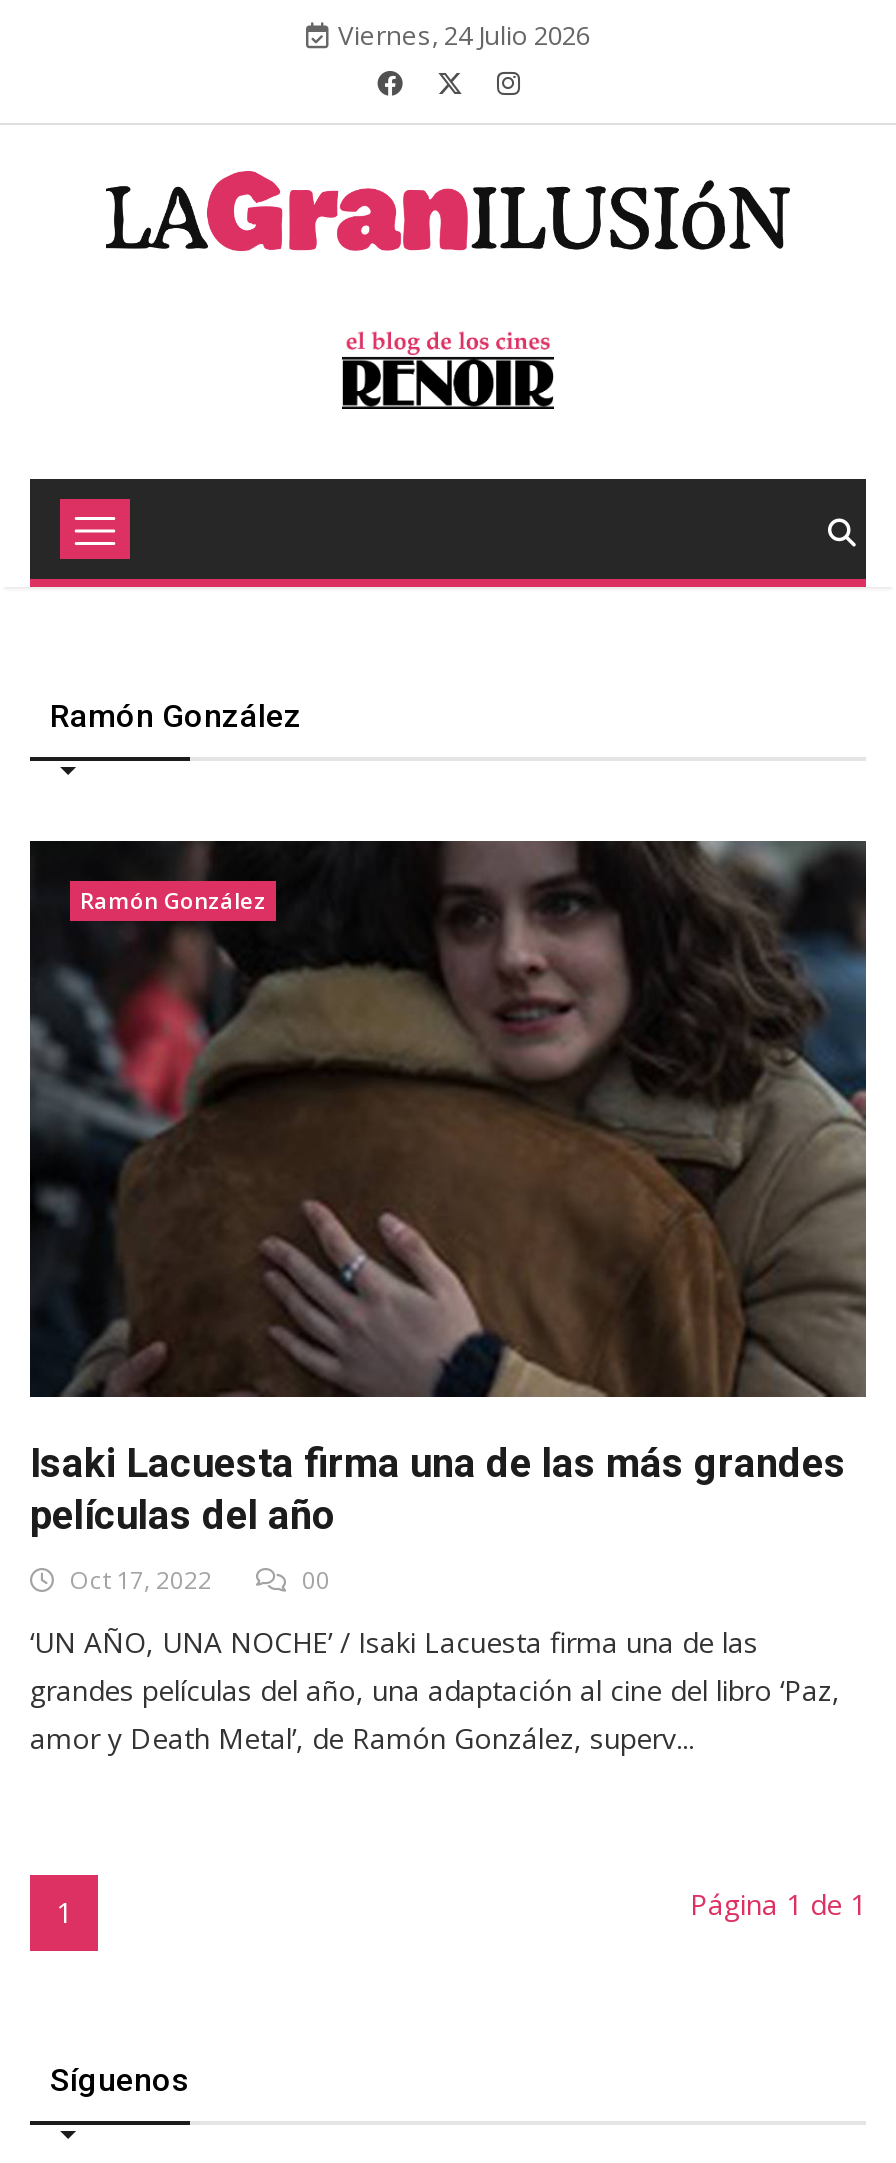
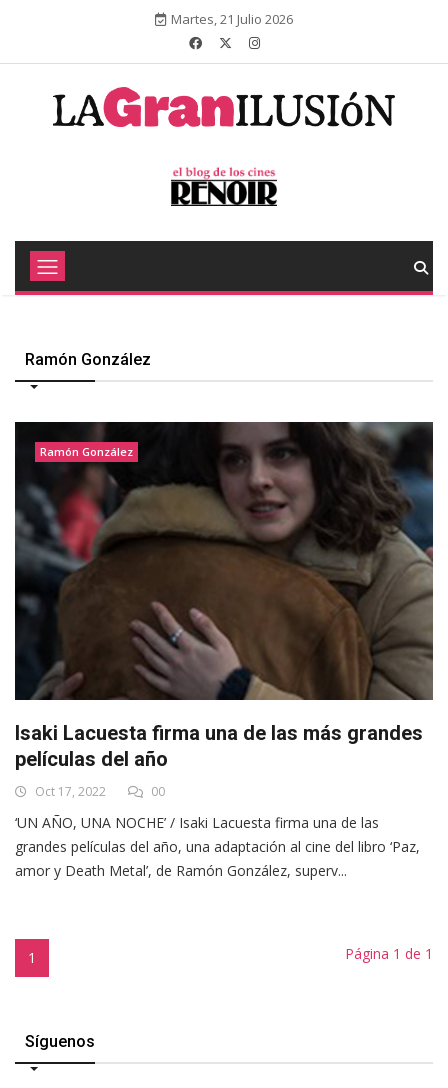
- Viernes, 24 Julio 2026
+ Martes, 21 Julio 2026
